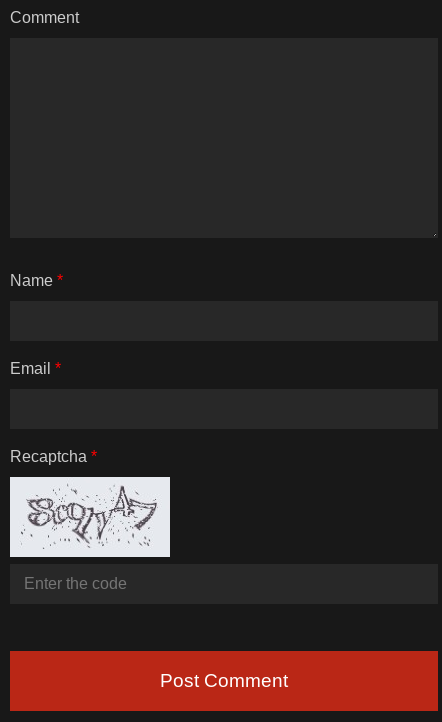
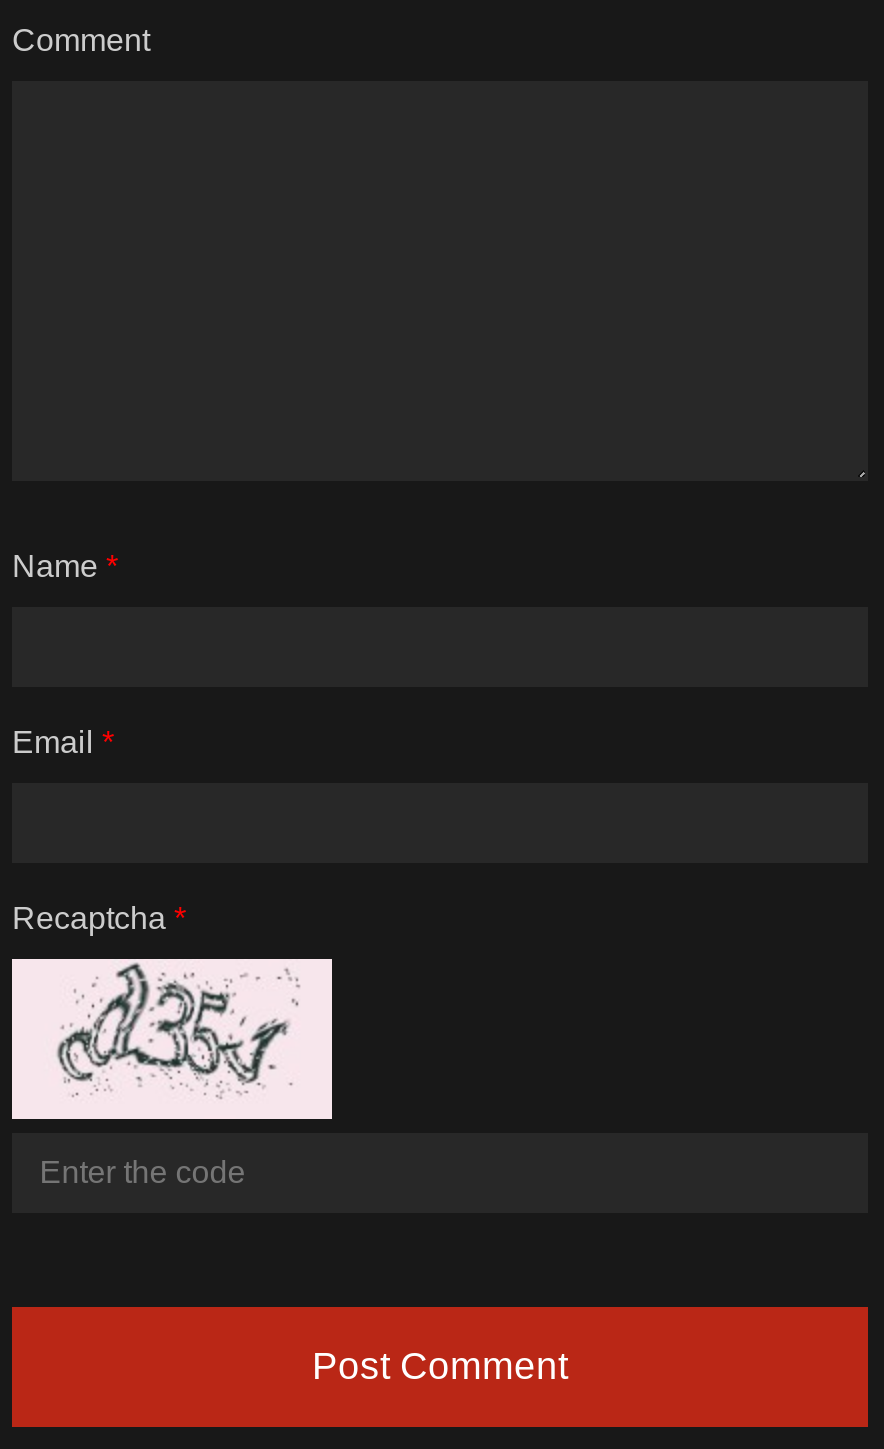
- [image]
+ [image]
